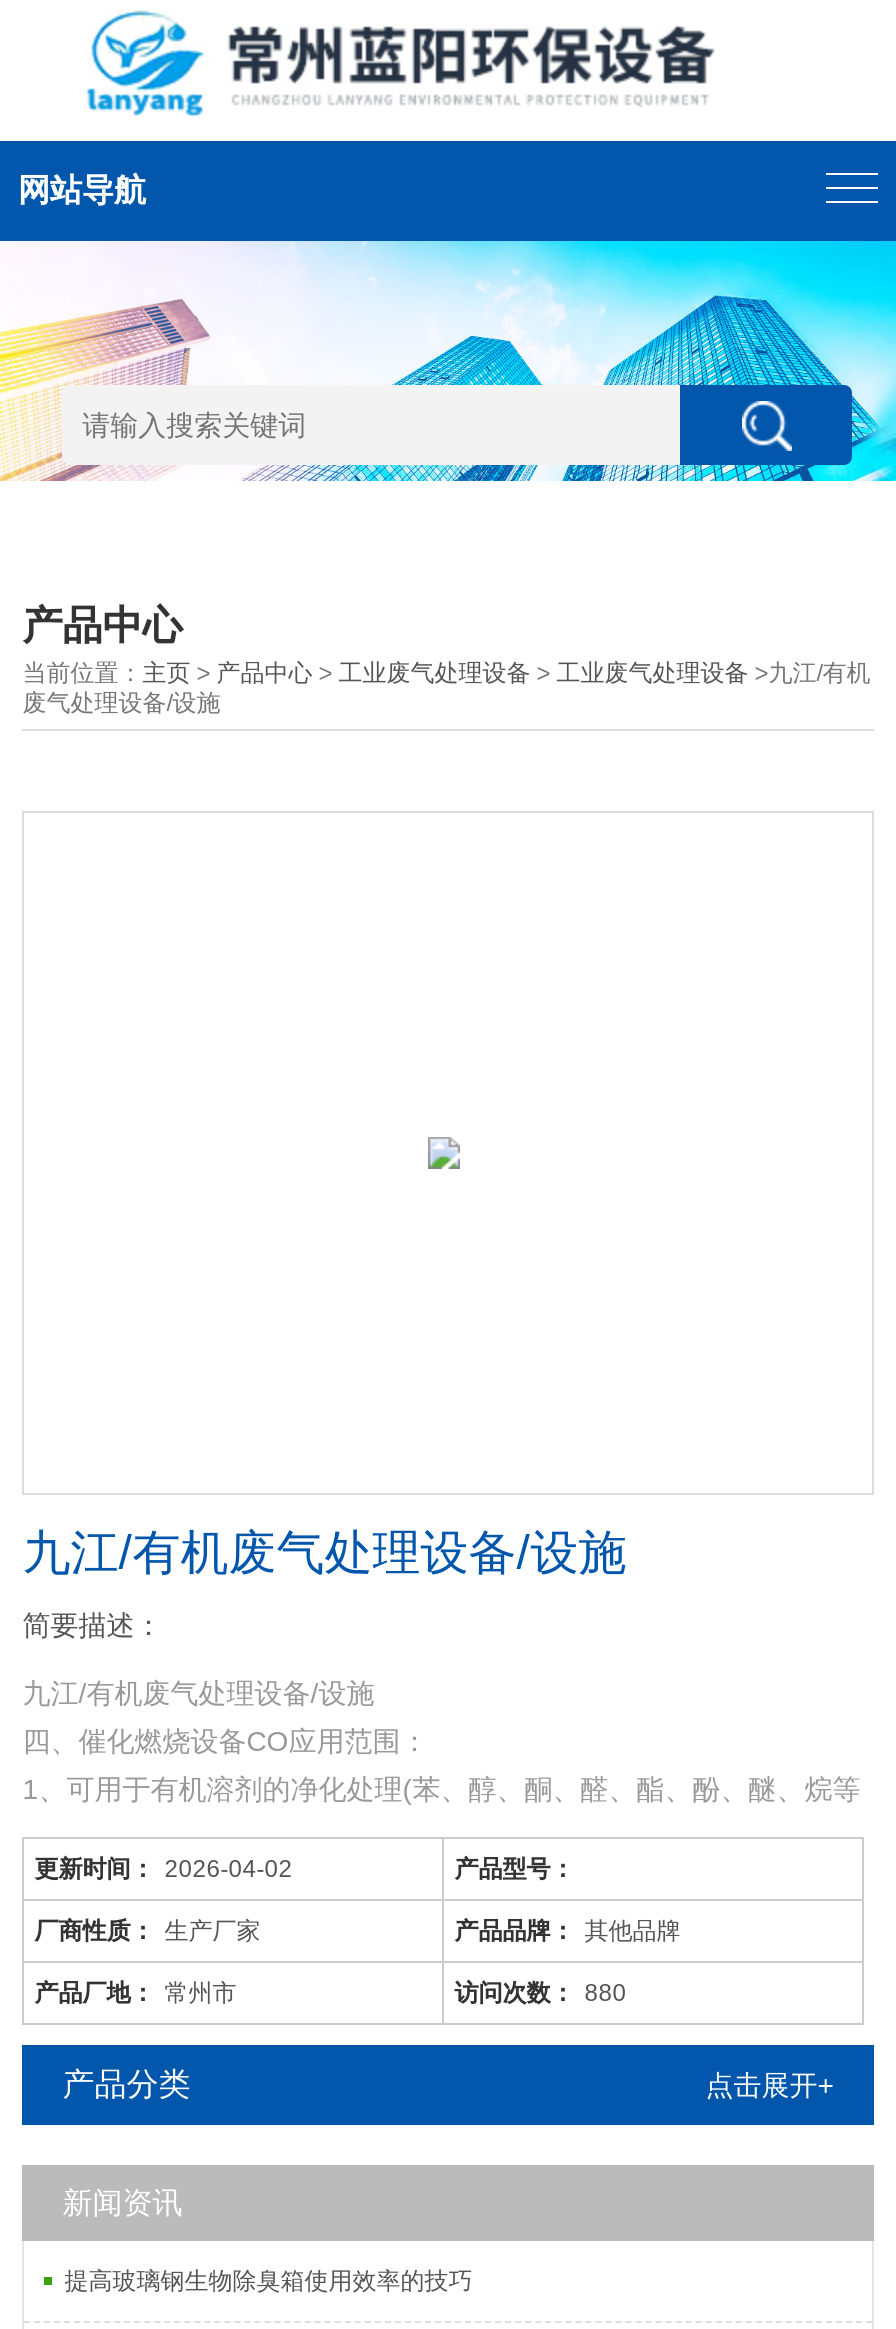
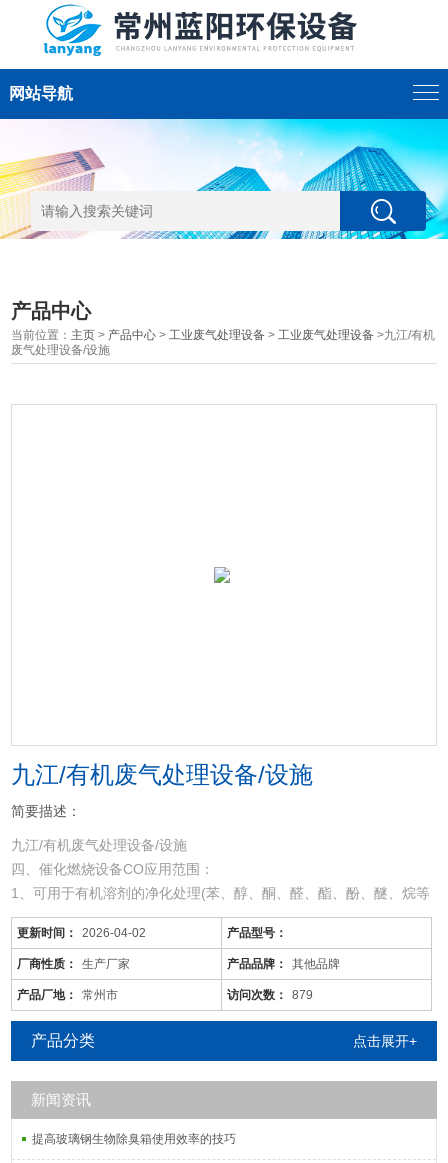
- 访问次数： 880
+ 访问次数： 879
